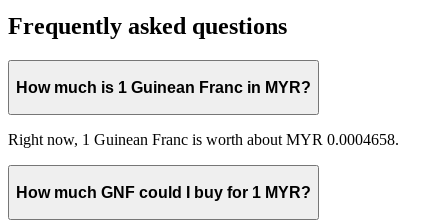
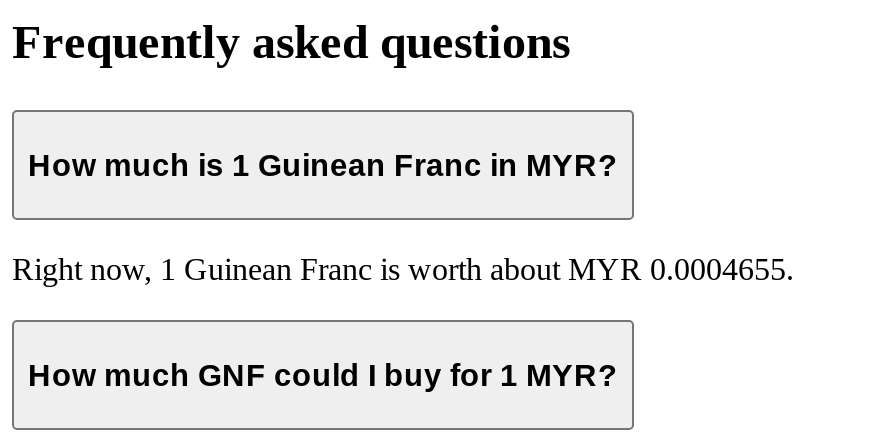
- Right now, 1 Guinean Franc is worth about MYR 0.0004658.
+ Right now, 1 Guinean Franc is worth about MYR 0.0004655.
